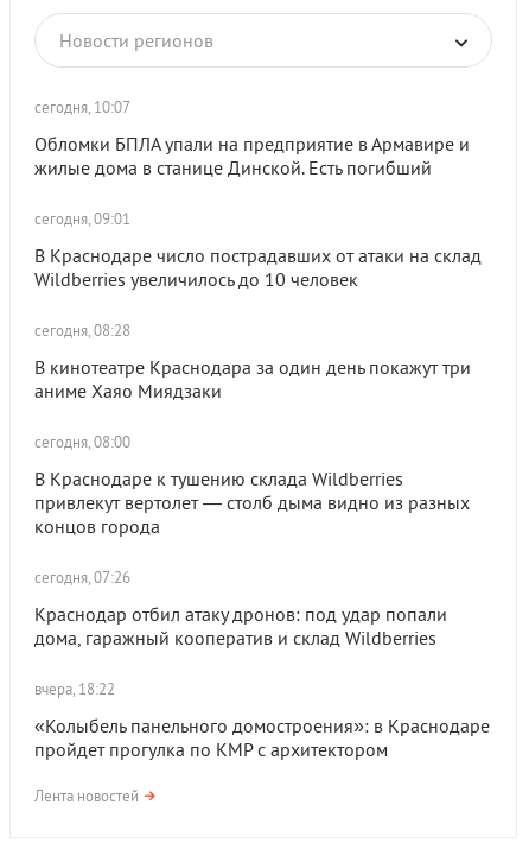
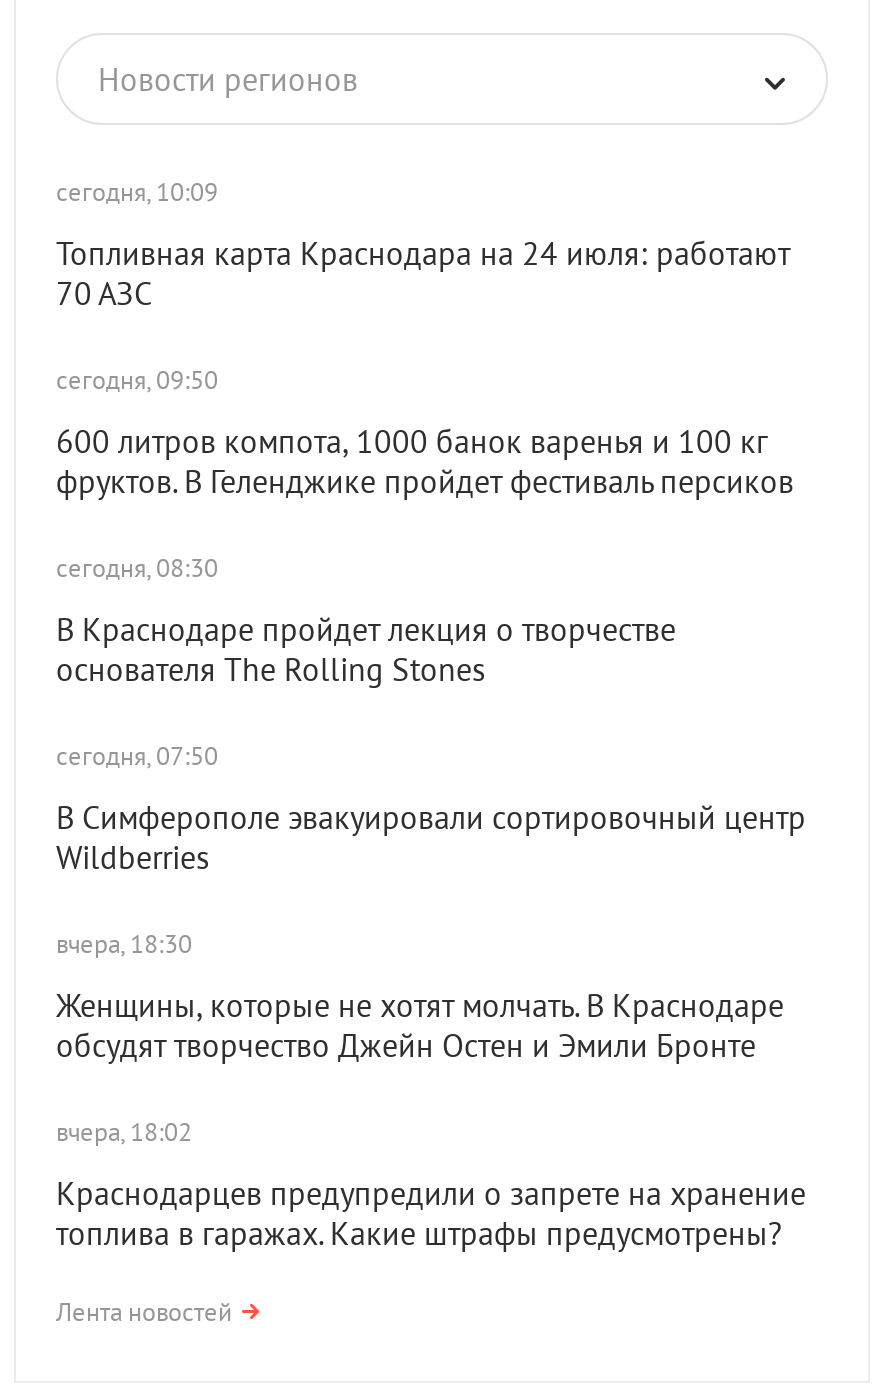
- сегодня, 10:07
+ сегодня, 10:09

- Обломки БПЛА упали на предприятие в Армавире и
- жилые дома в станице Динской. Есть погибший
+ Топливная карта Краснодара на 24 июля: работают
+ 70 АЗС

- сегодня, 09:01
+ сегодня, 09:50

- В Краснодаре число пострадавших от атаки на склад
- Wildberries увеличилось до 10 человек
+ 600 литров компота, 1000 банок варенья и 100 кг
+ фруктов. В Геленджике пройдет фестиваль персиков

- сегодня, 08:28
+ сегодня, 08:30

- В кинотеатре Краснодара за один день покажут три
- аниме Хаяо Миядзаки
+ В Краснодаре пройдет лекция о творчестве
+ основателя The Rolling Stones

- сегодня, 08:00
+ сегодня, 07:50

- В Краснодаре к тушению склада Wildberries
- привлекут вертолет — столб дыма видно из разных
- концов города
+ В Симферополе эвакуировали сортировочный центр
+ Wildberries

- сегодня, 07:26
+ вчера, 18:30

- Краснодар отбил атаку дронов: под удар попали
- дома, гаражный кооператив и склад Wildberries
+ Женщины, которые не хотят молчать. В Краснодаре
+ обсудят творчество Джейн Остен и Эмили Бронте

- вчера, 18:22
+ вчера, 18:02

- «Колыбель панельного домостроения»: в Краснодаре
- пройдет прогулка по КМР с архитектором
+ Краснодарцев предупредили о запрете на хранение
+ топлива в гаражах. Какие штрафы предусмотрены?
